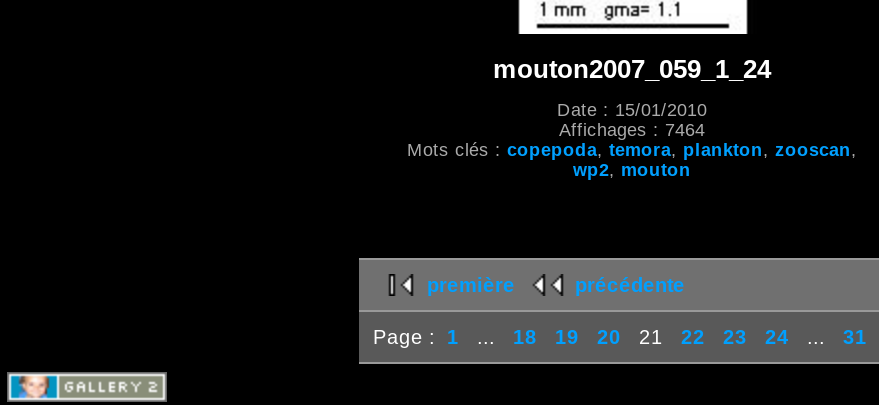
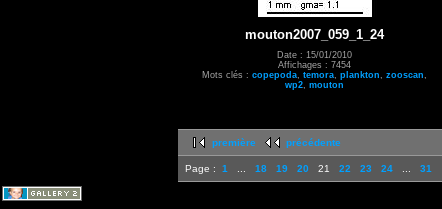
- Affichages : 7464
+ Affichages : 7454
